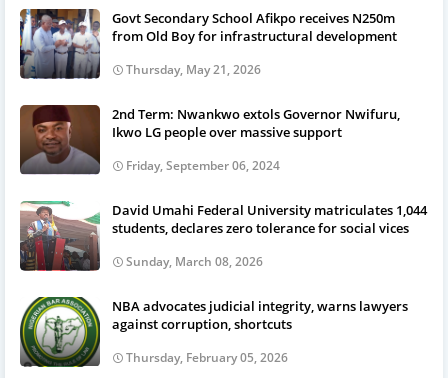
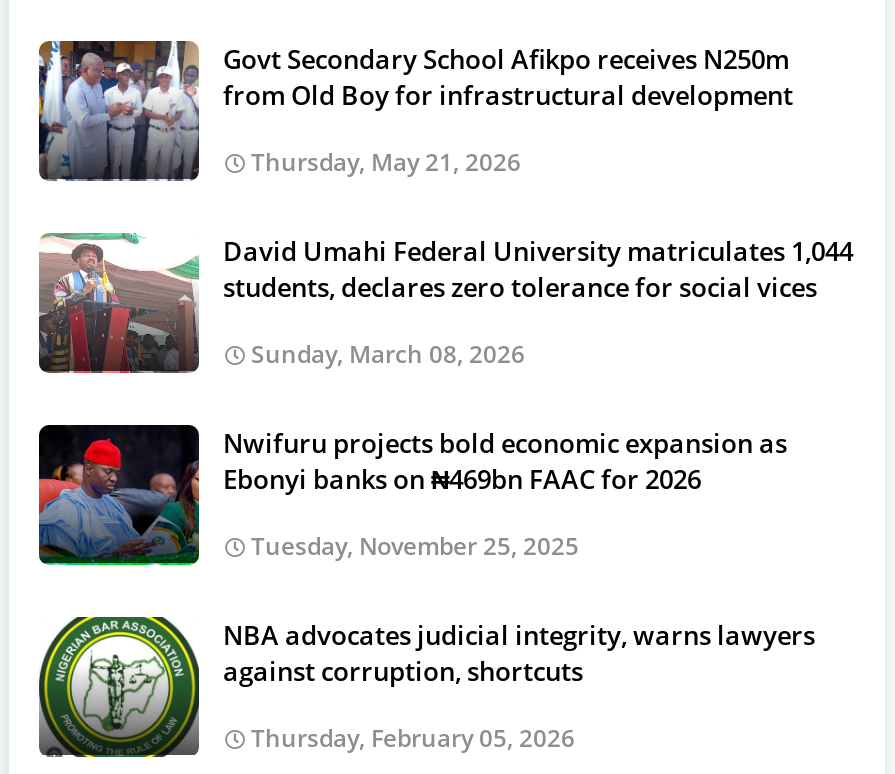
- [image]
- 2nd Term: Nwankwo extols Governor Nwifuru,
- Ikwo LG people over massive support
- Friday, September 06, 2024

moved up: [image] | David Umahi Federal University matriculates 1,044 | students, declares zero tolerance for social vices | Sunday, March 08, 2026

+ [image]
+ Nwifuru projects bold economic expansion as
+ Ebonyi banks on ₦469bn FAAC for 2026
+ Tuesday, November 25, 2025
